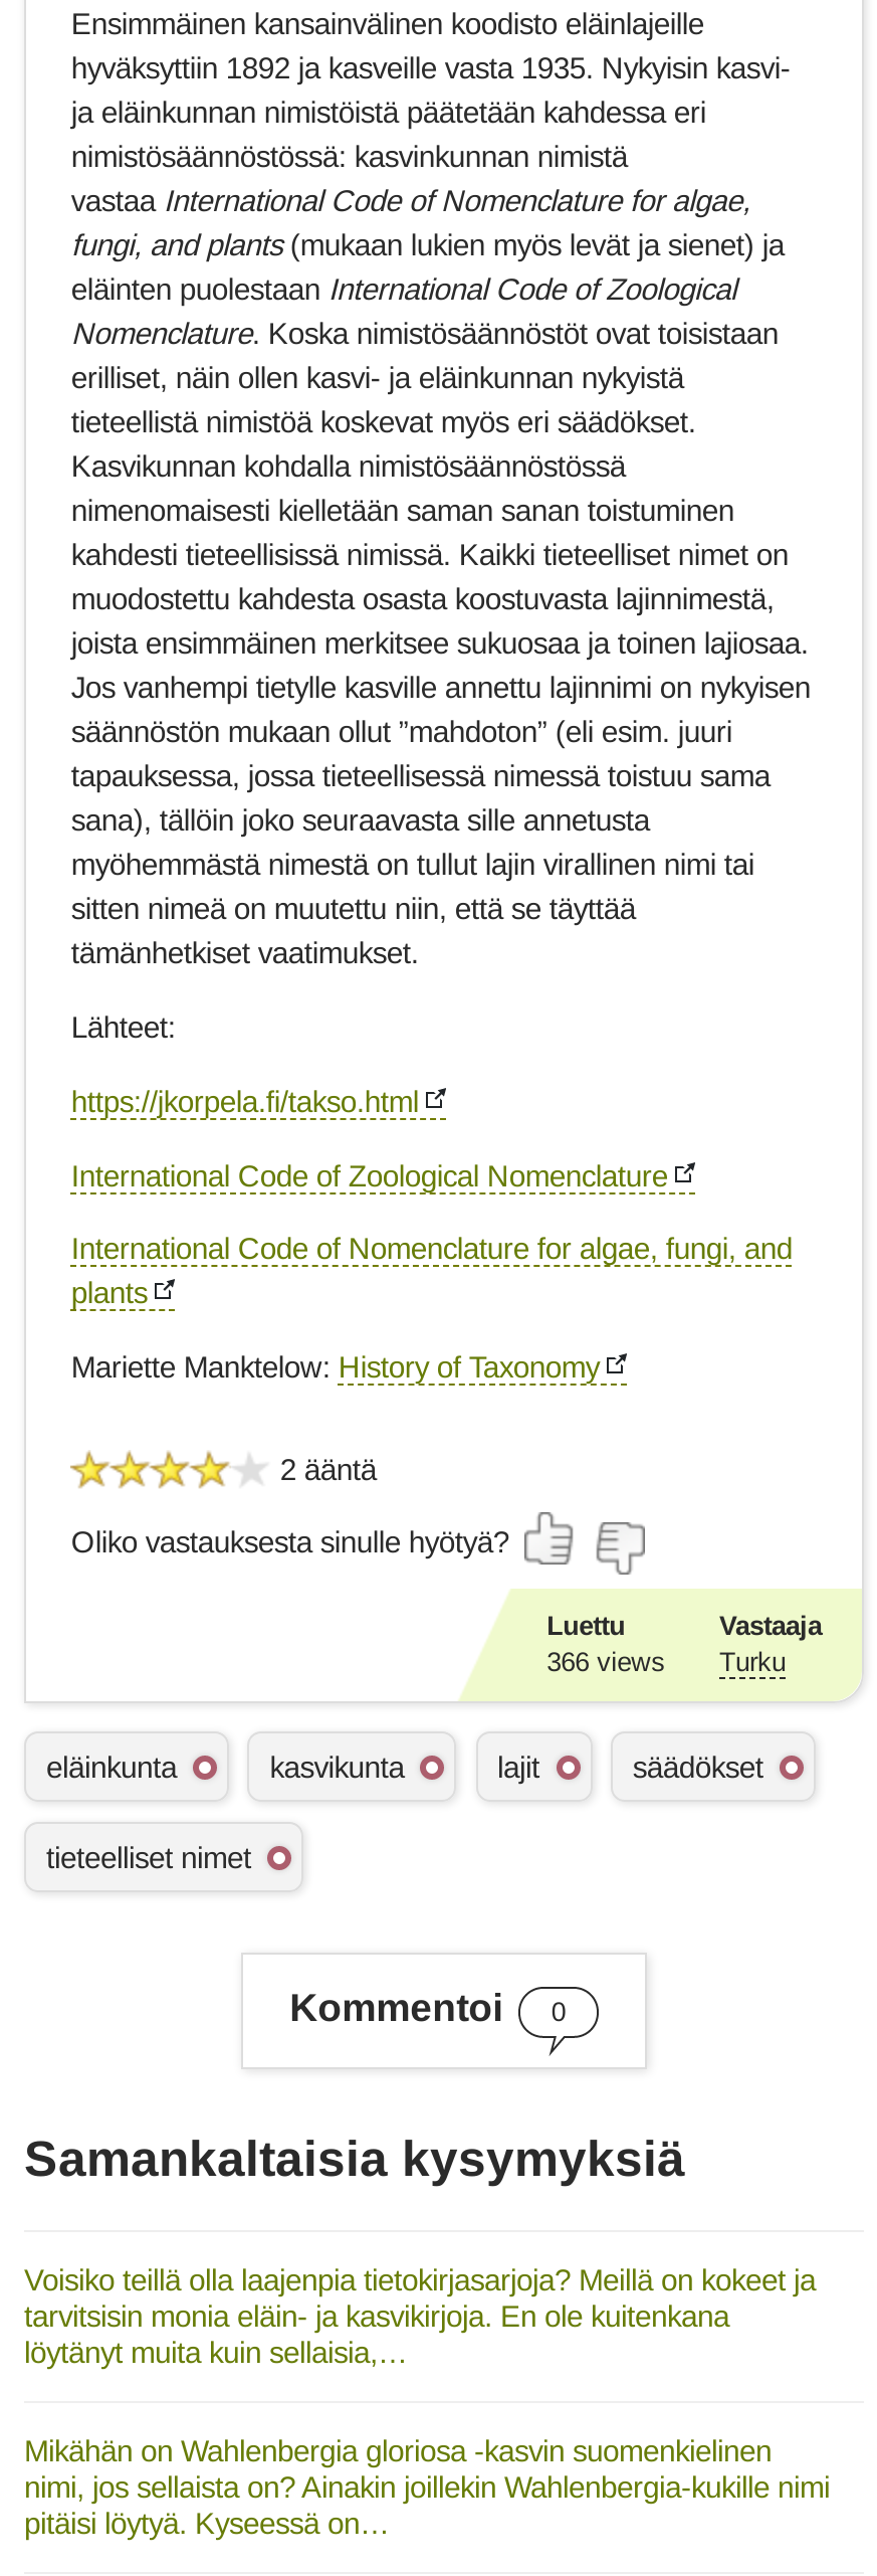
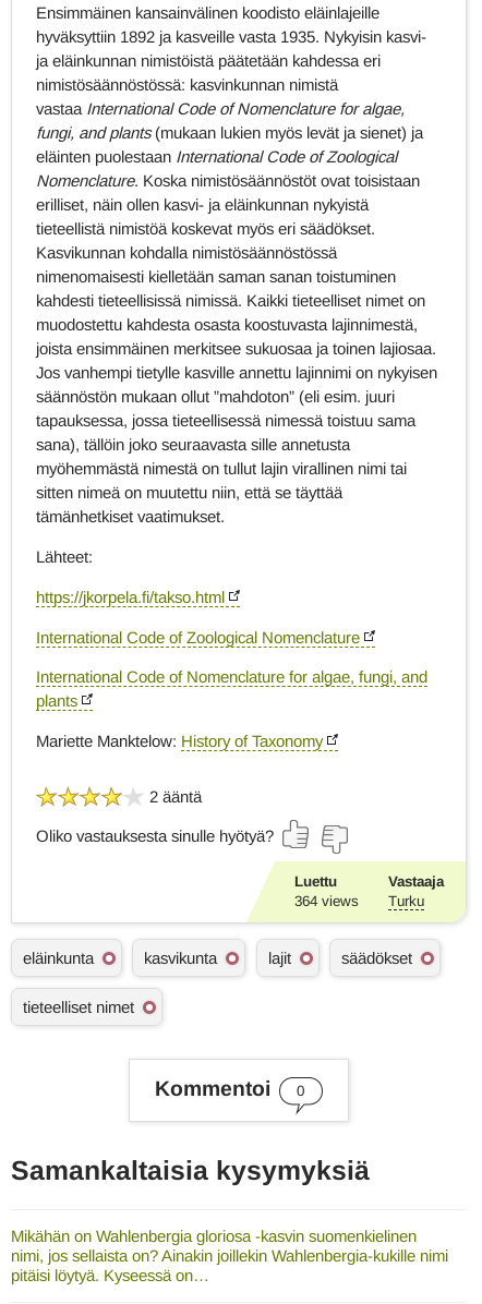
- 366 views Turku
+ 364 views Turku

- Voisiko teillä olla laajenpia tietokirjasarjoja? Meillä on kokeet ja
- tarvitsisin monia eläin- ja kasvikirjoja. En ole kuitenkana
- löytänyt muita kuin sellaisia,…
